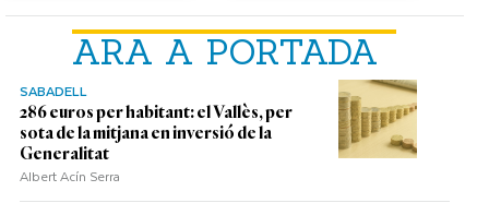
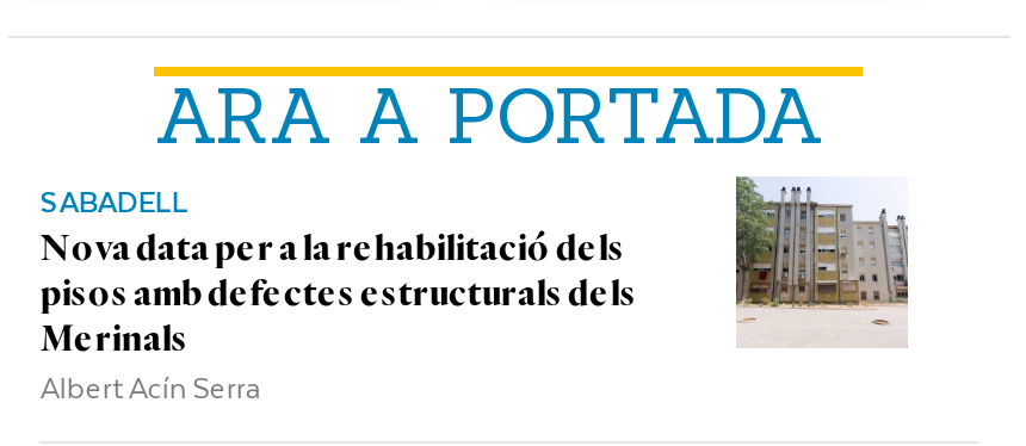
- [image]
+ [image]

- 286 euros per habitant: el Vallès, per
- sota de la mitjana en inversió de la
- Generalitat
+ Nova data per a la rehabilitació dels
+ pisos amb defectes estructurals dels
+ Merinals
